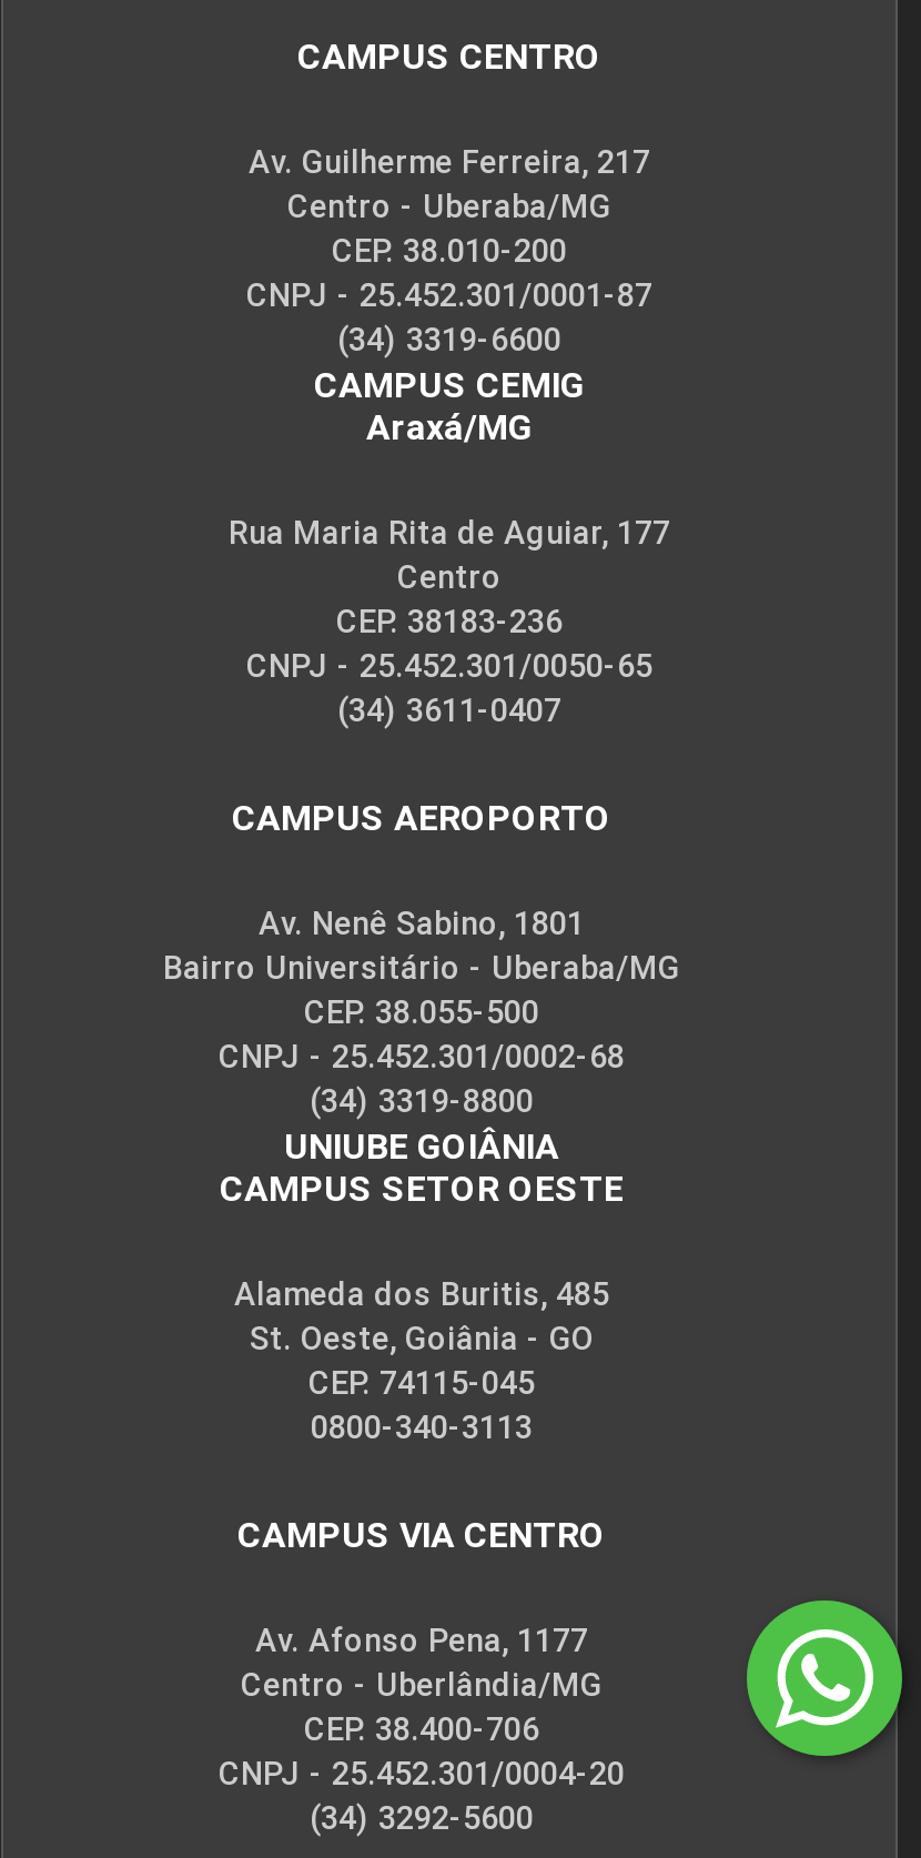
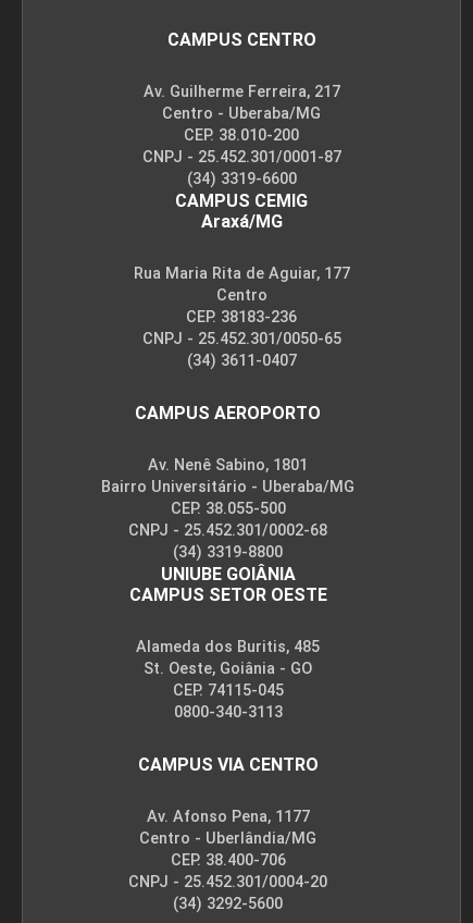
- [image]
